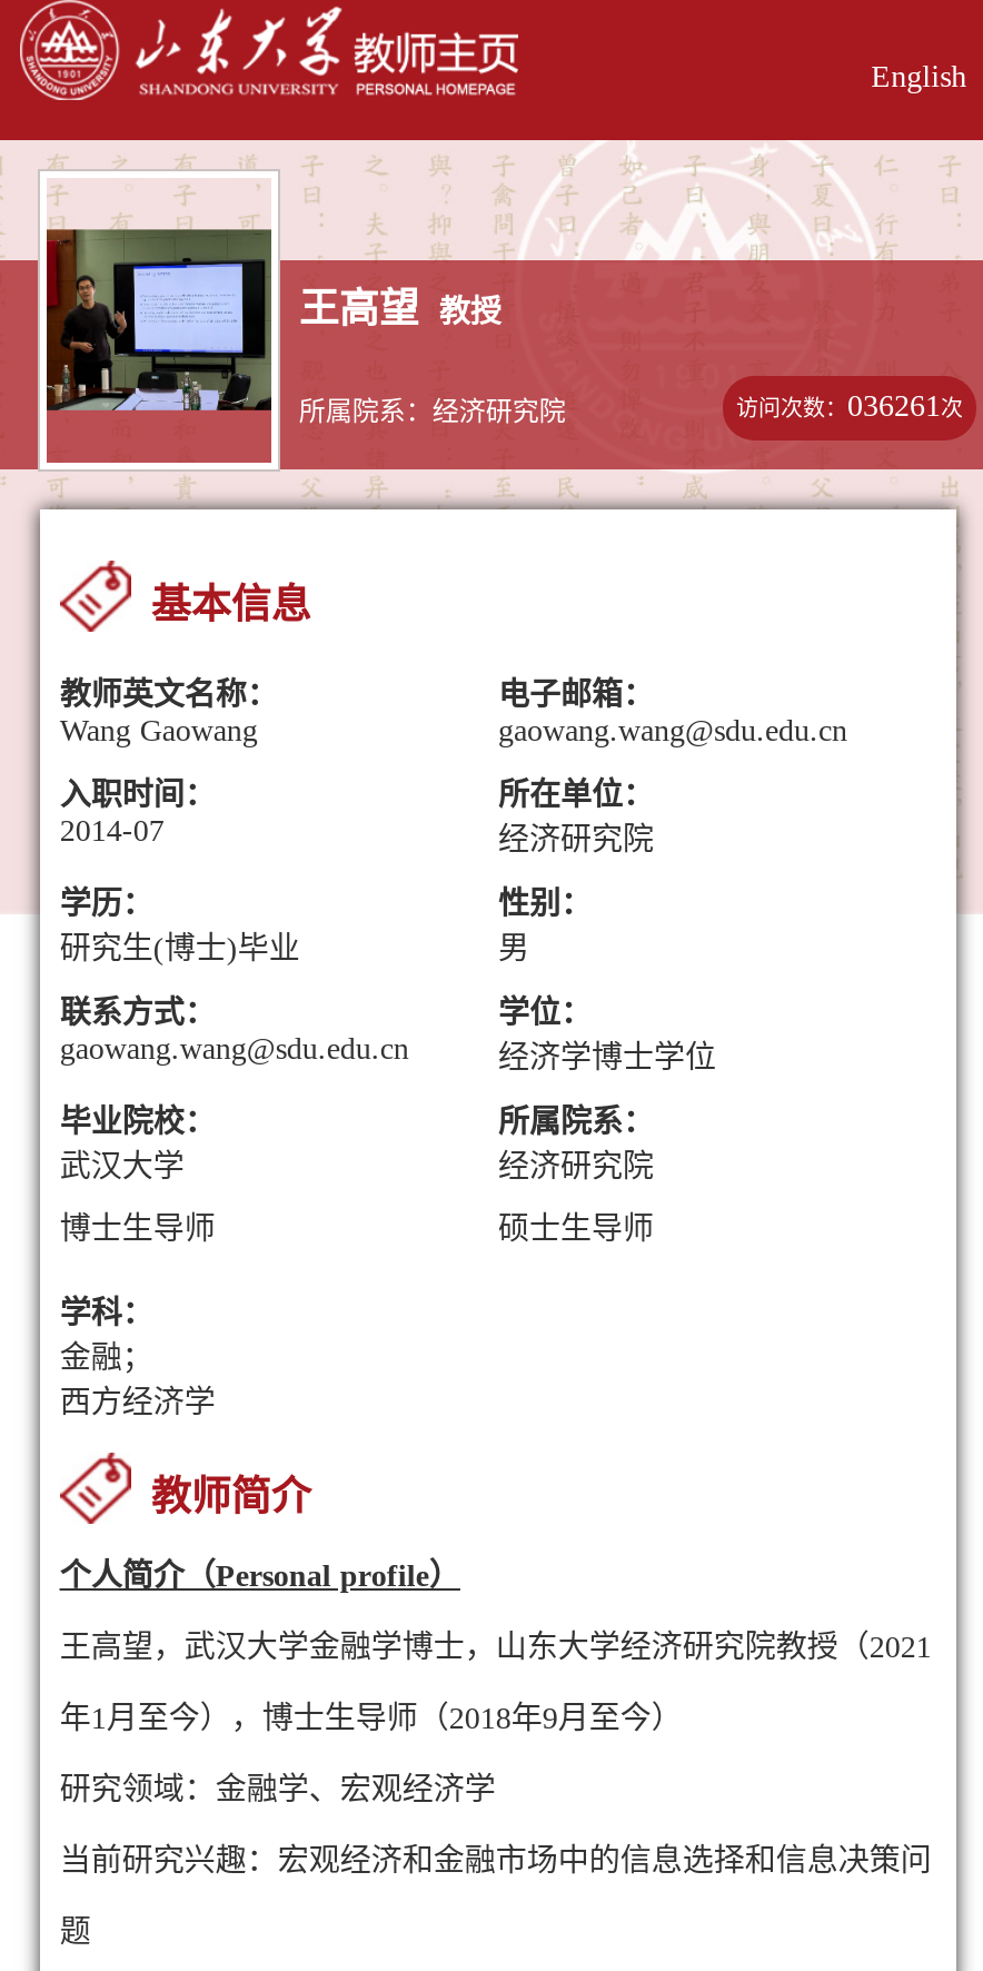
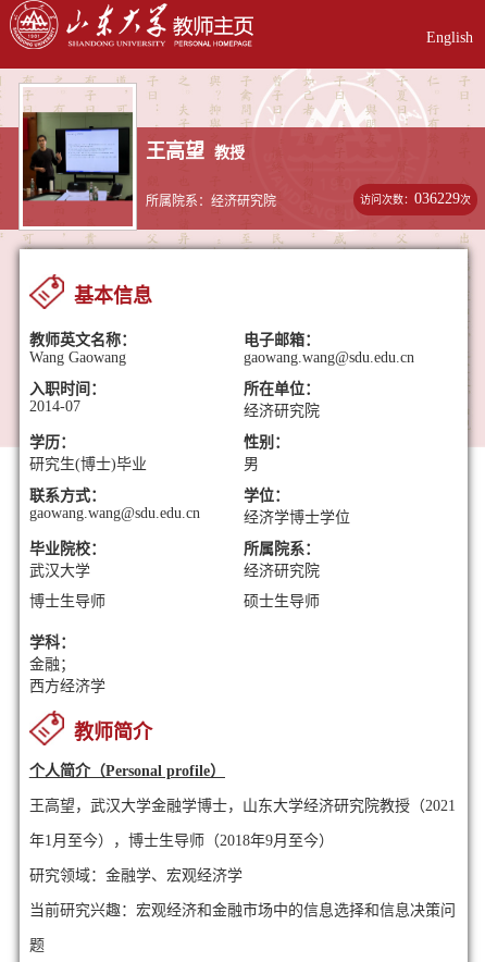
- 访问次数：036261次
+ 访问次数：036229次
